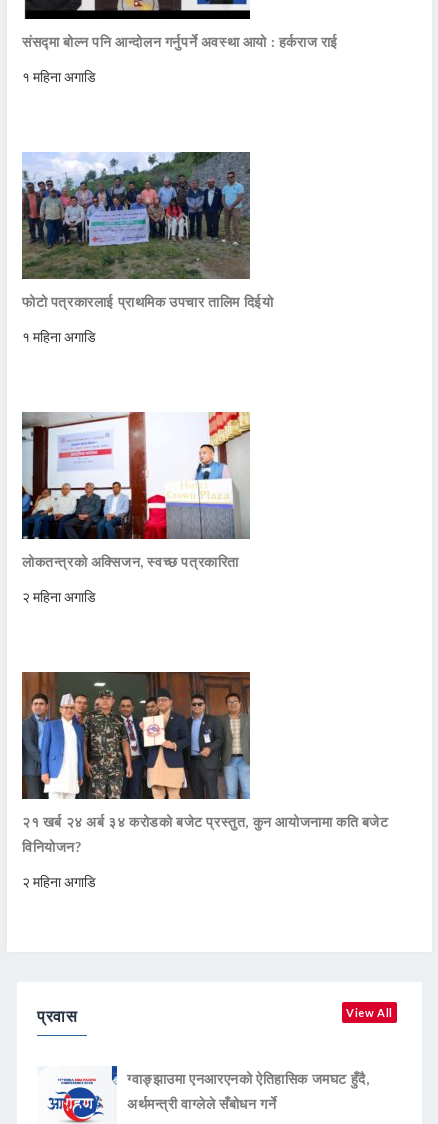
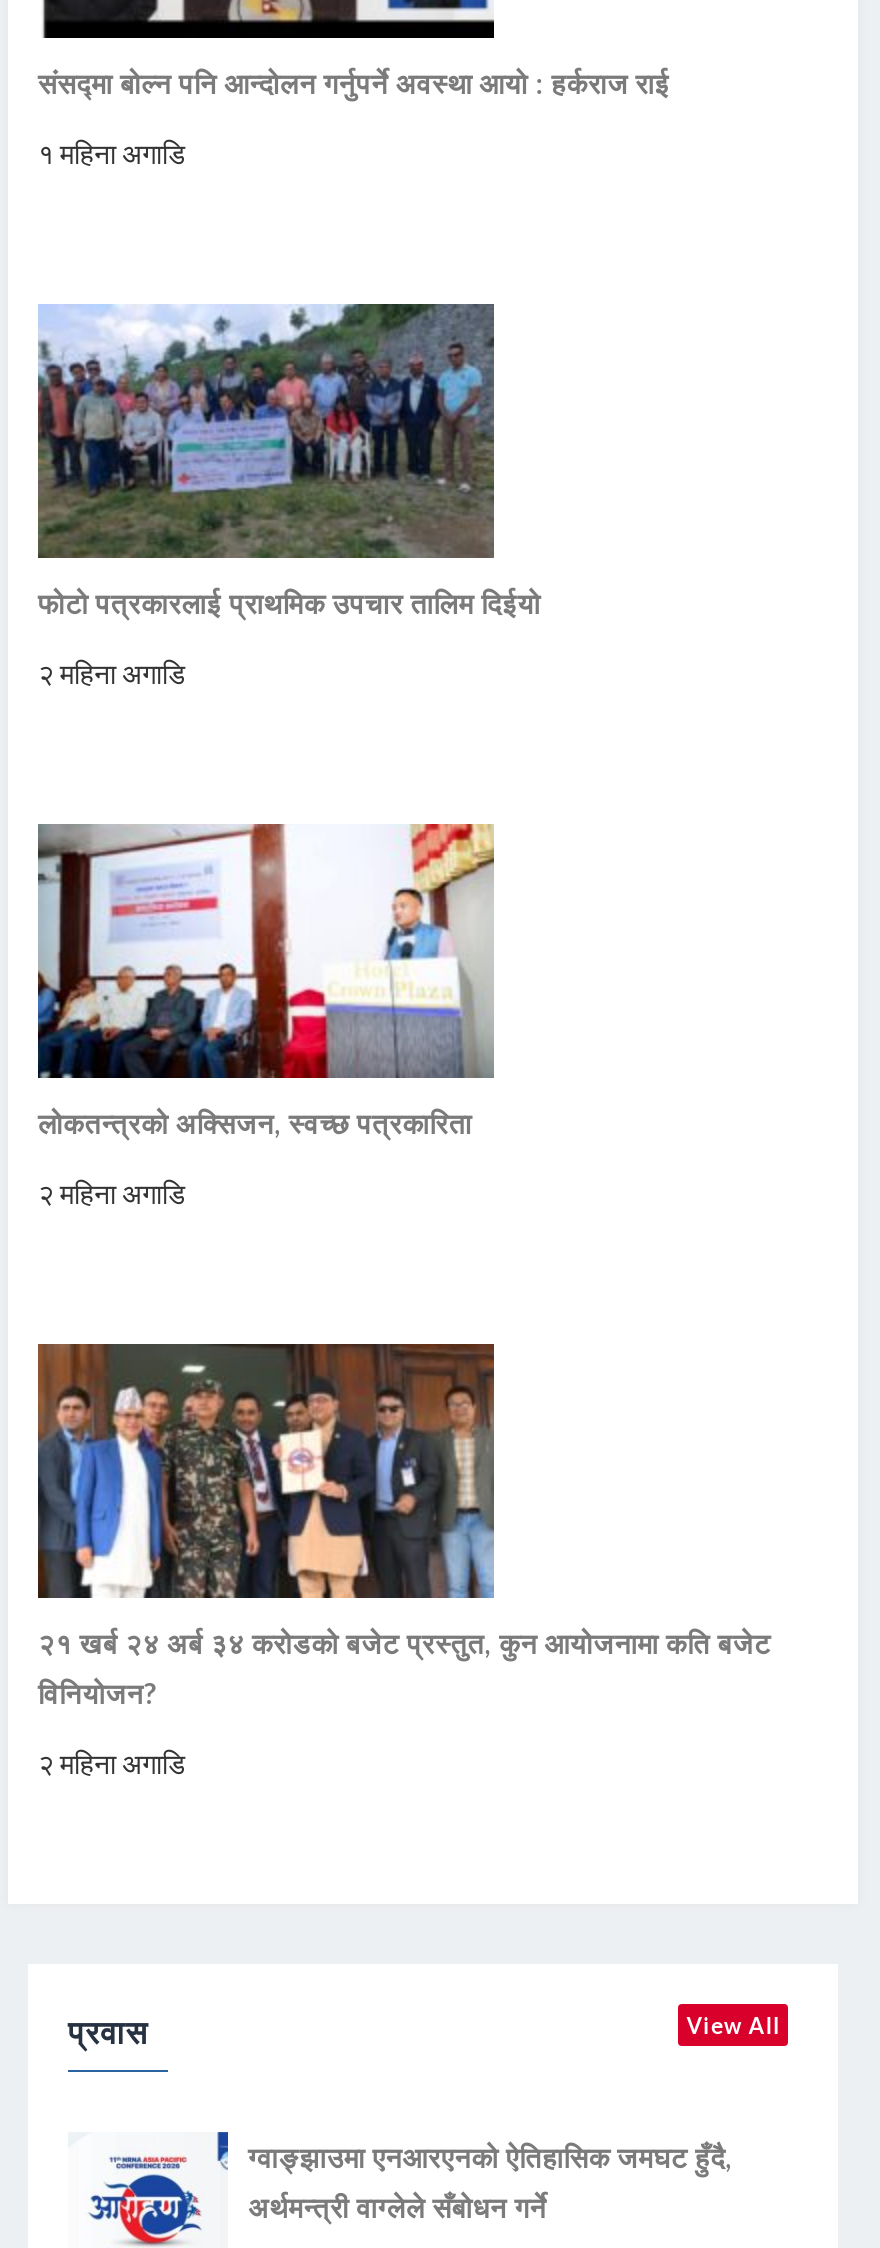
- १ महिना अगाडि
+ २ महिना अगाडि
